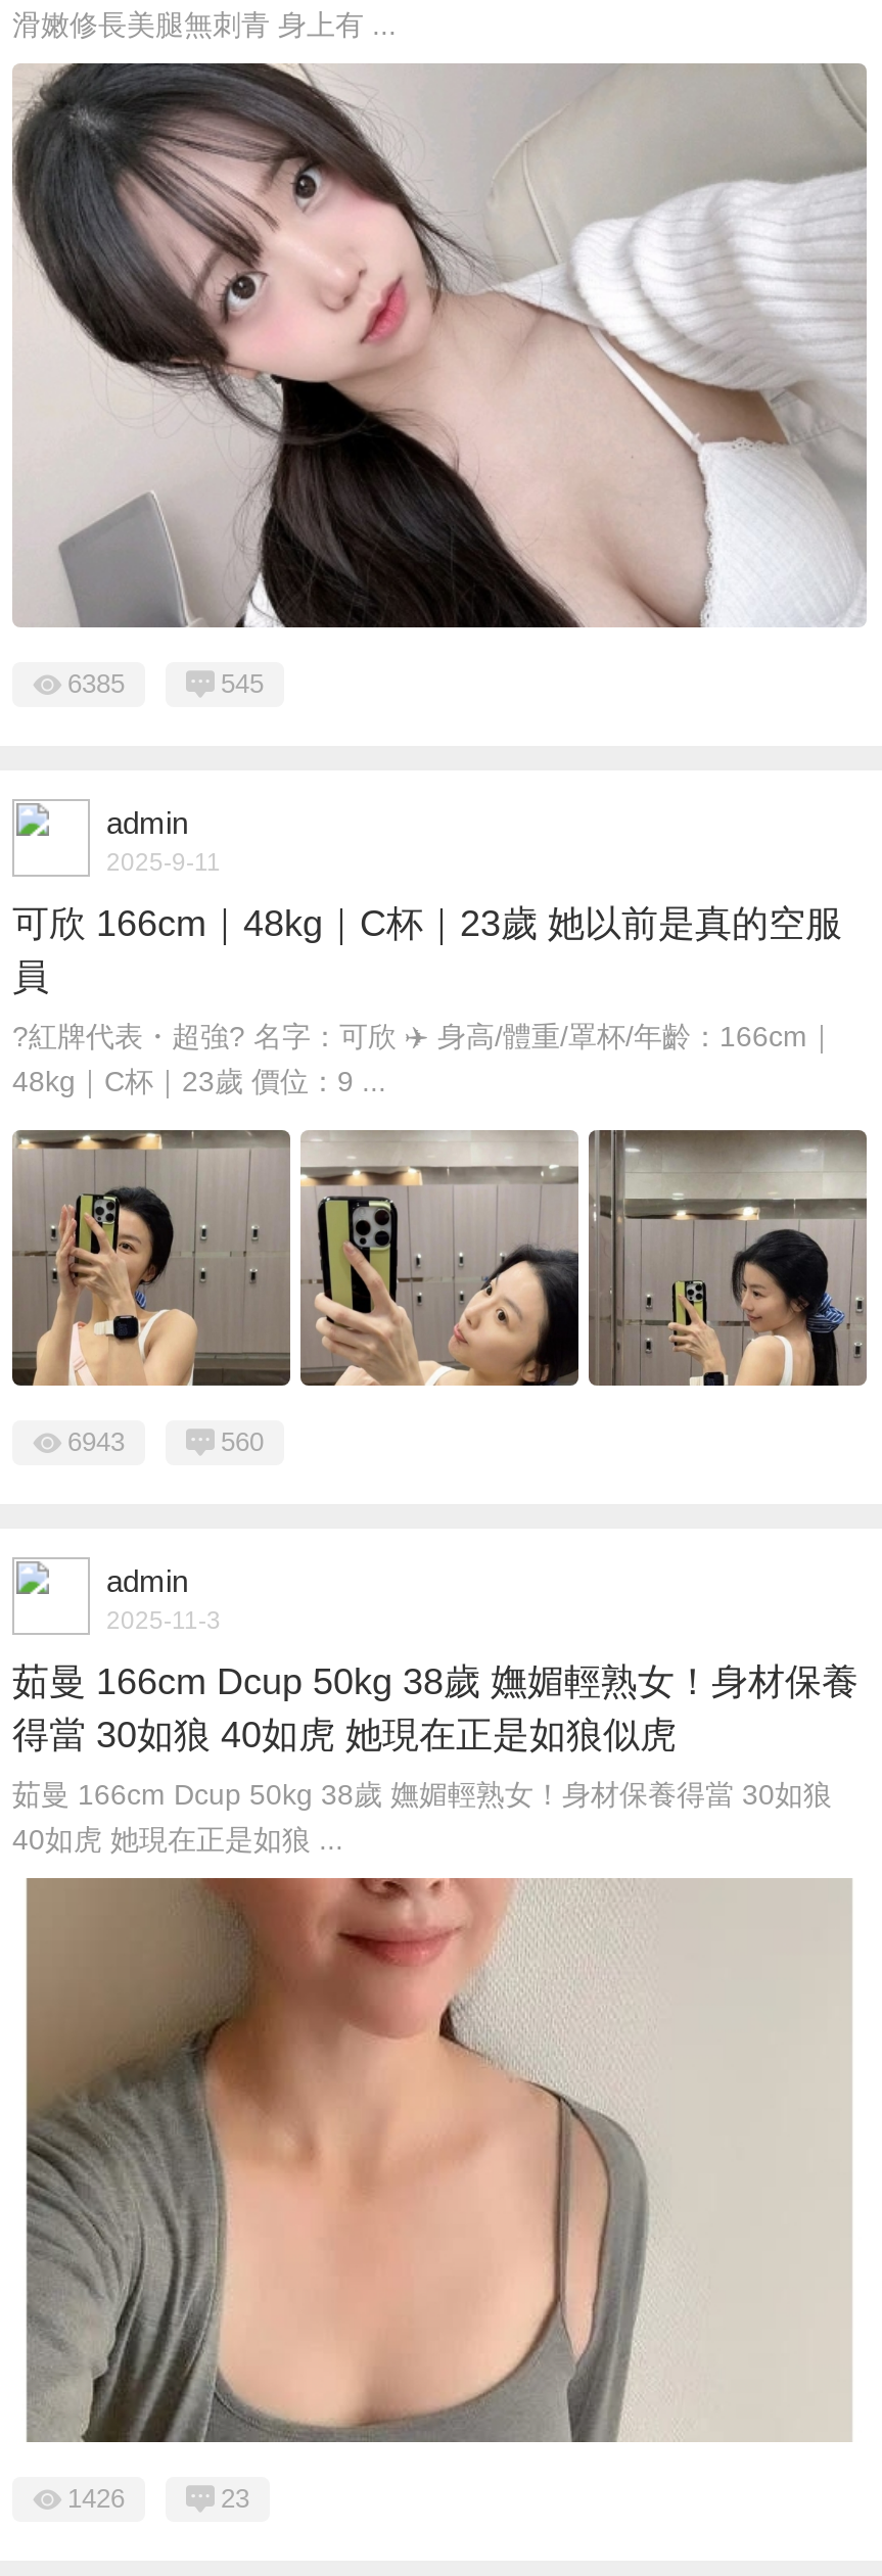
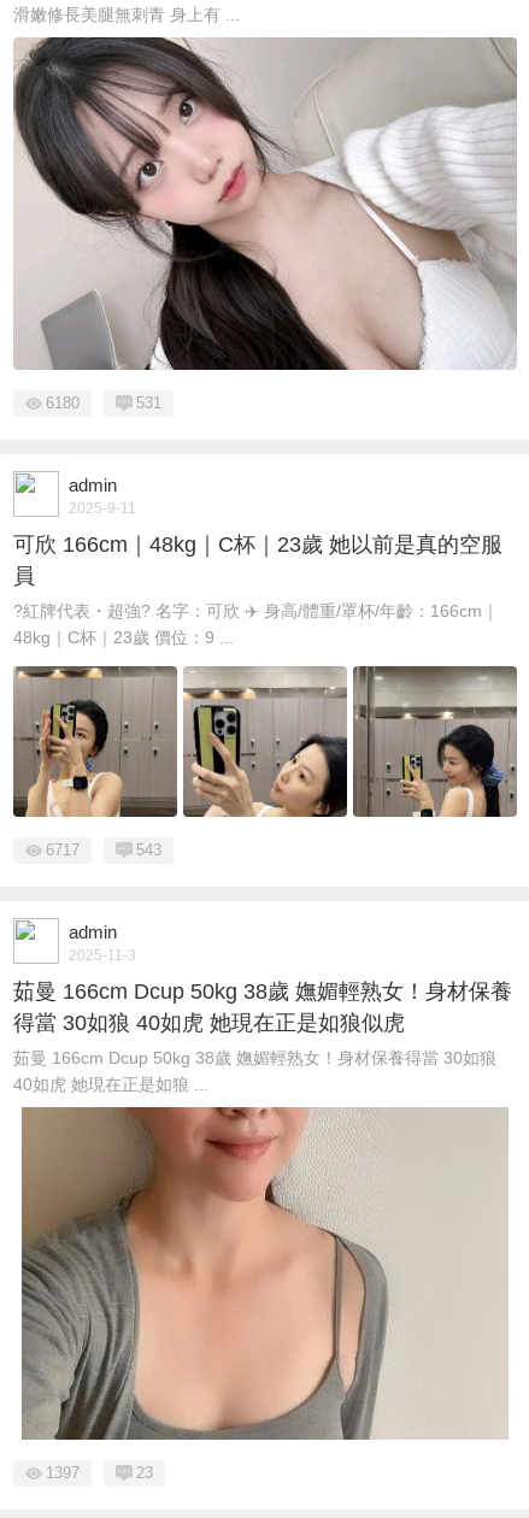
- 6385
+ 6180

- 545
+ 531

- 6943
+ 6717

- 560
+ 543

- 1426
+ 1397
